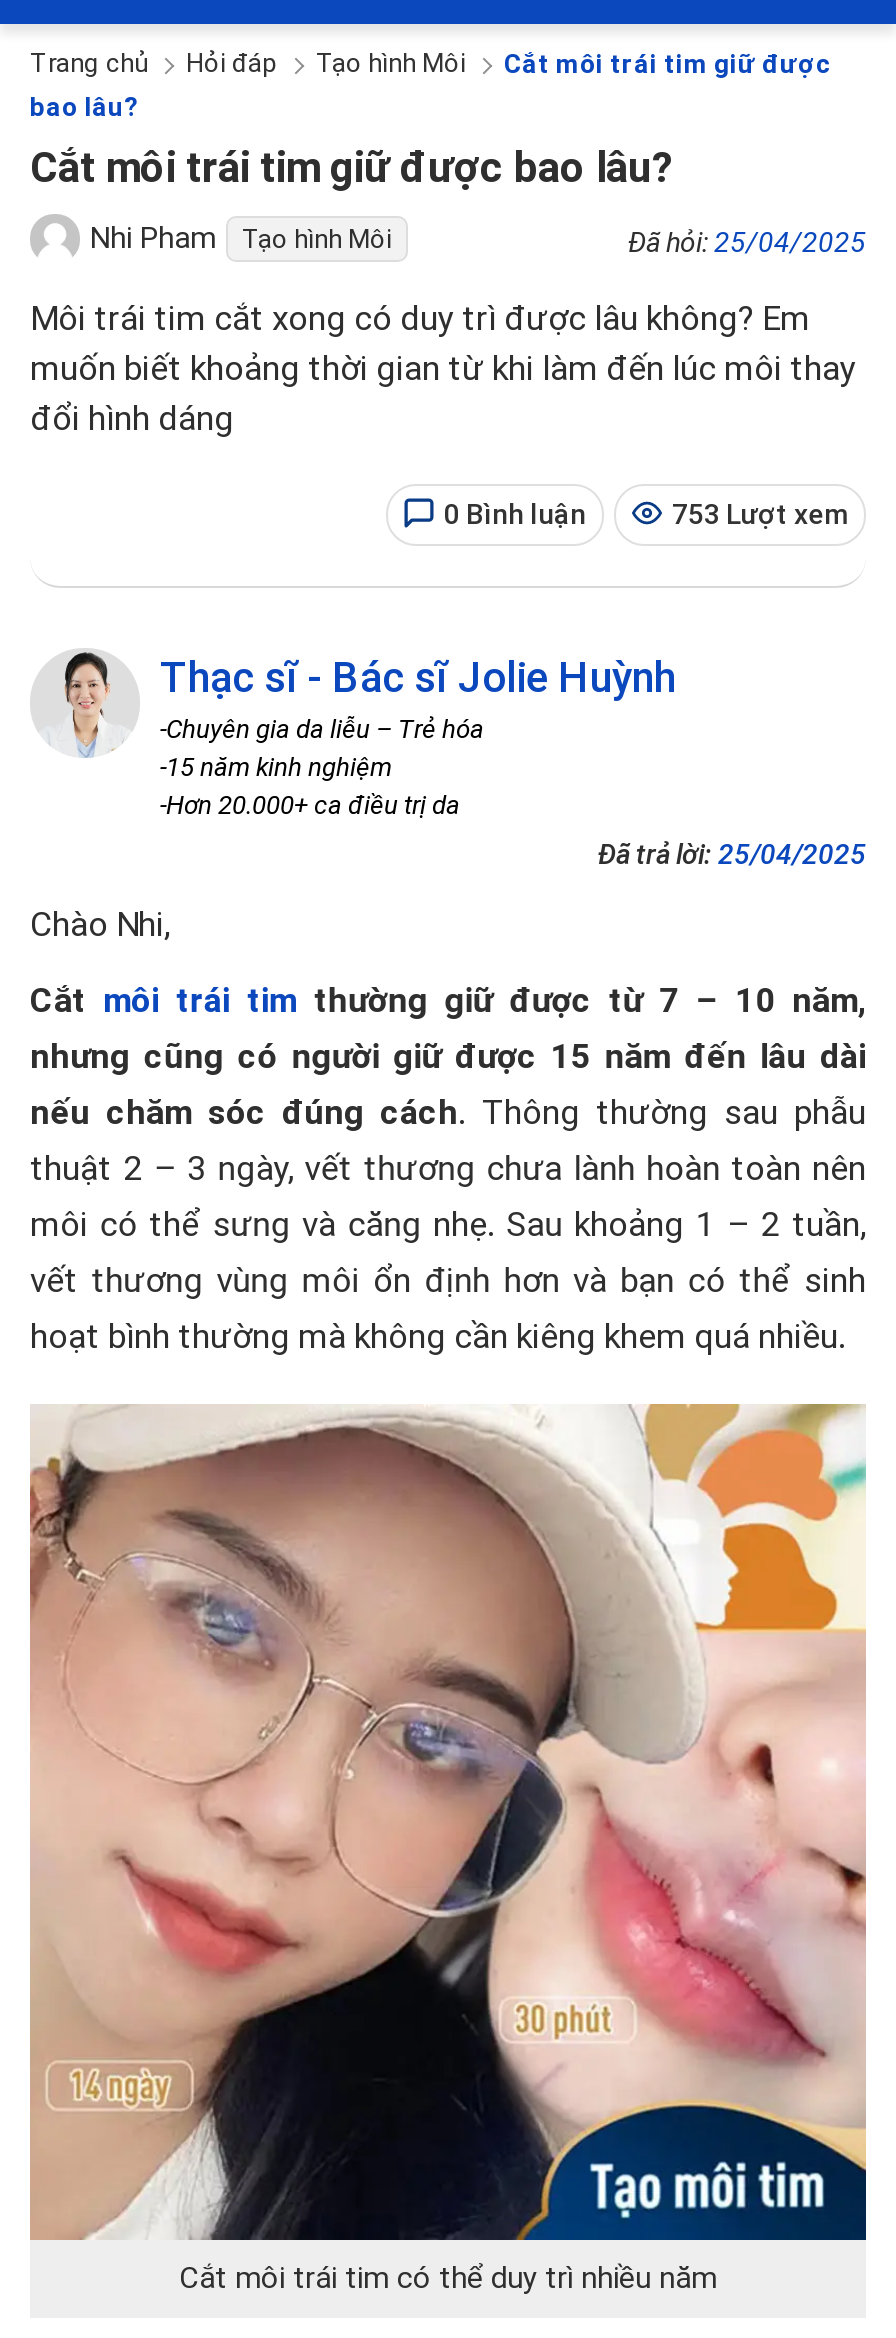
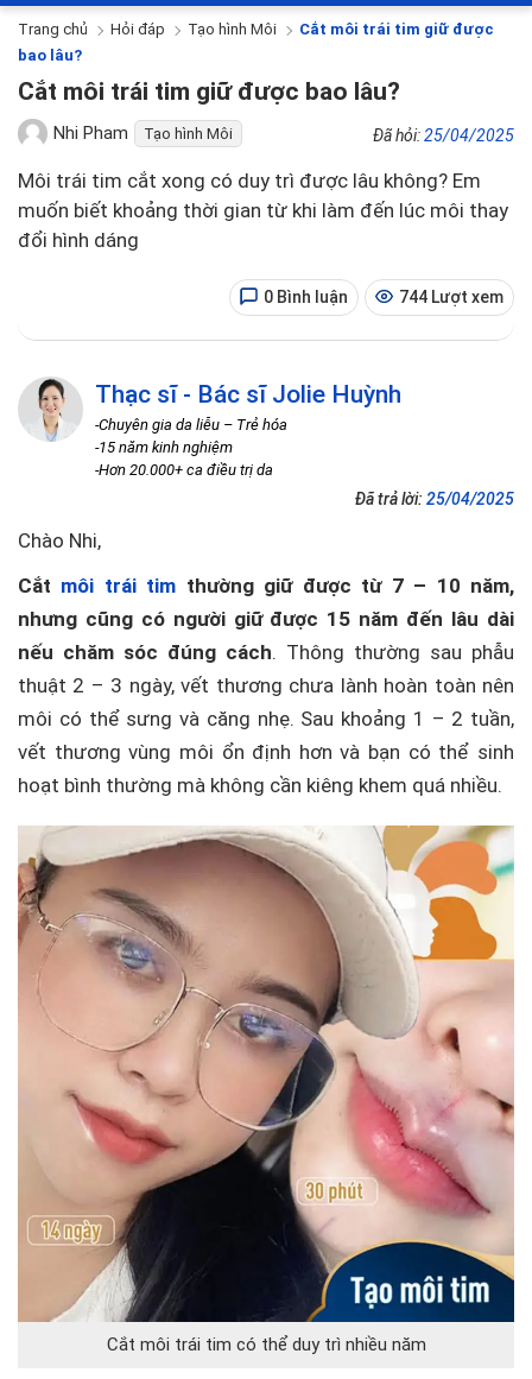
- 753 Lượt xem
+ 744 Lượt xem
